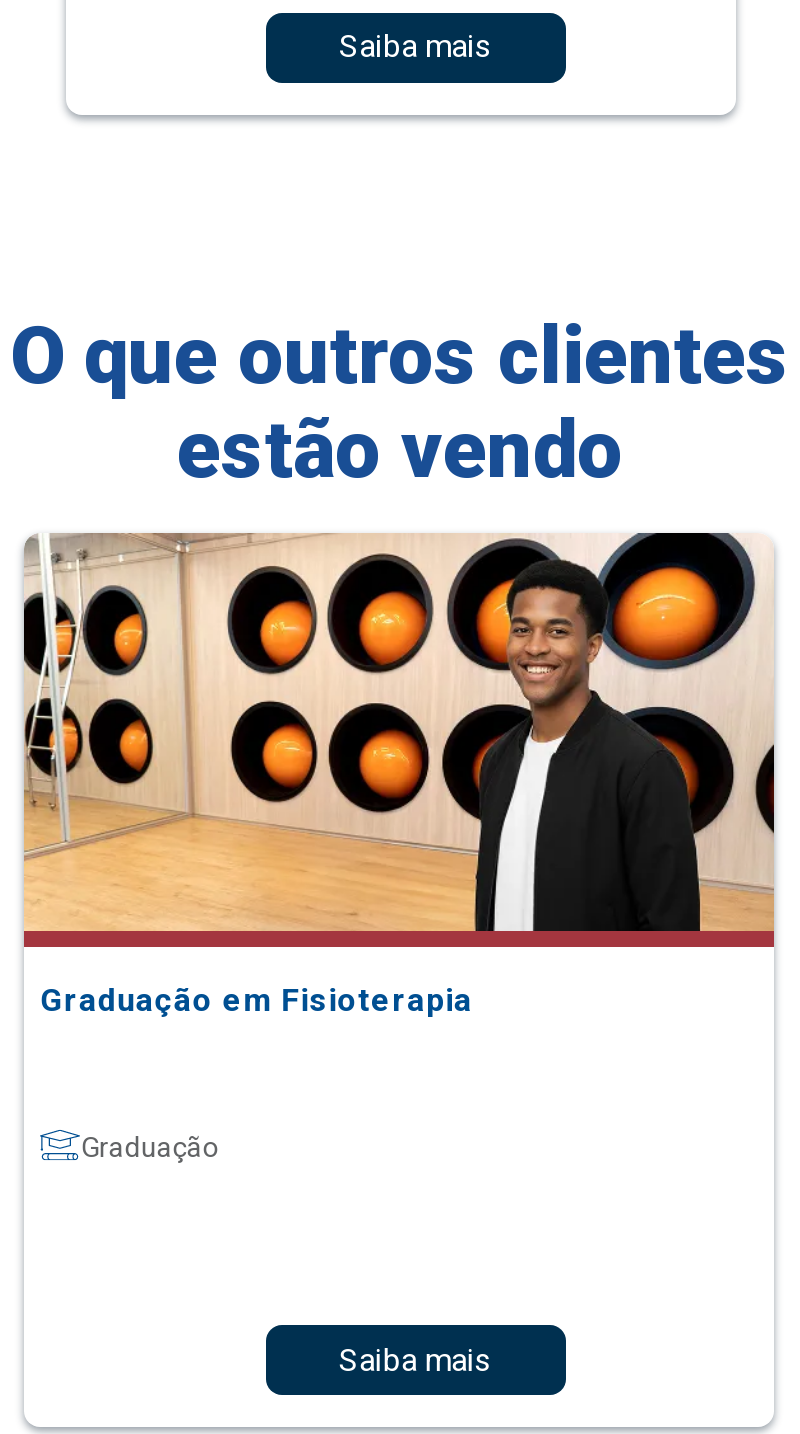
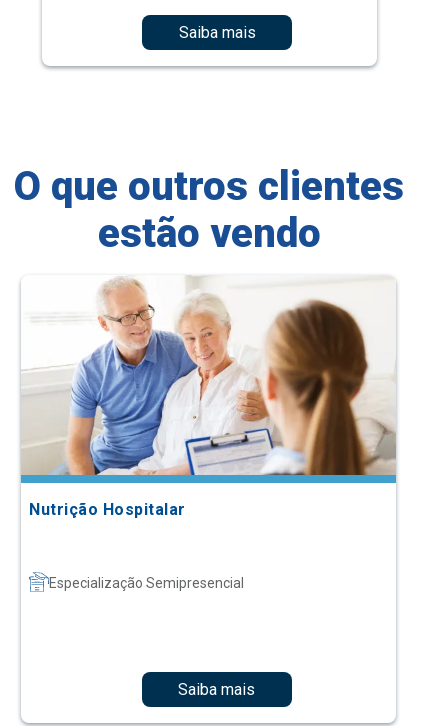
- [image]
- Graduação em Fisioterapia
+ [image]
+ Nutrição Hospitalar

- Graduação
+ Especialização Semipresencial
